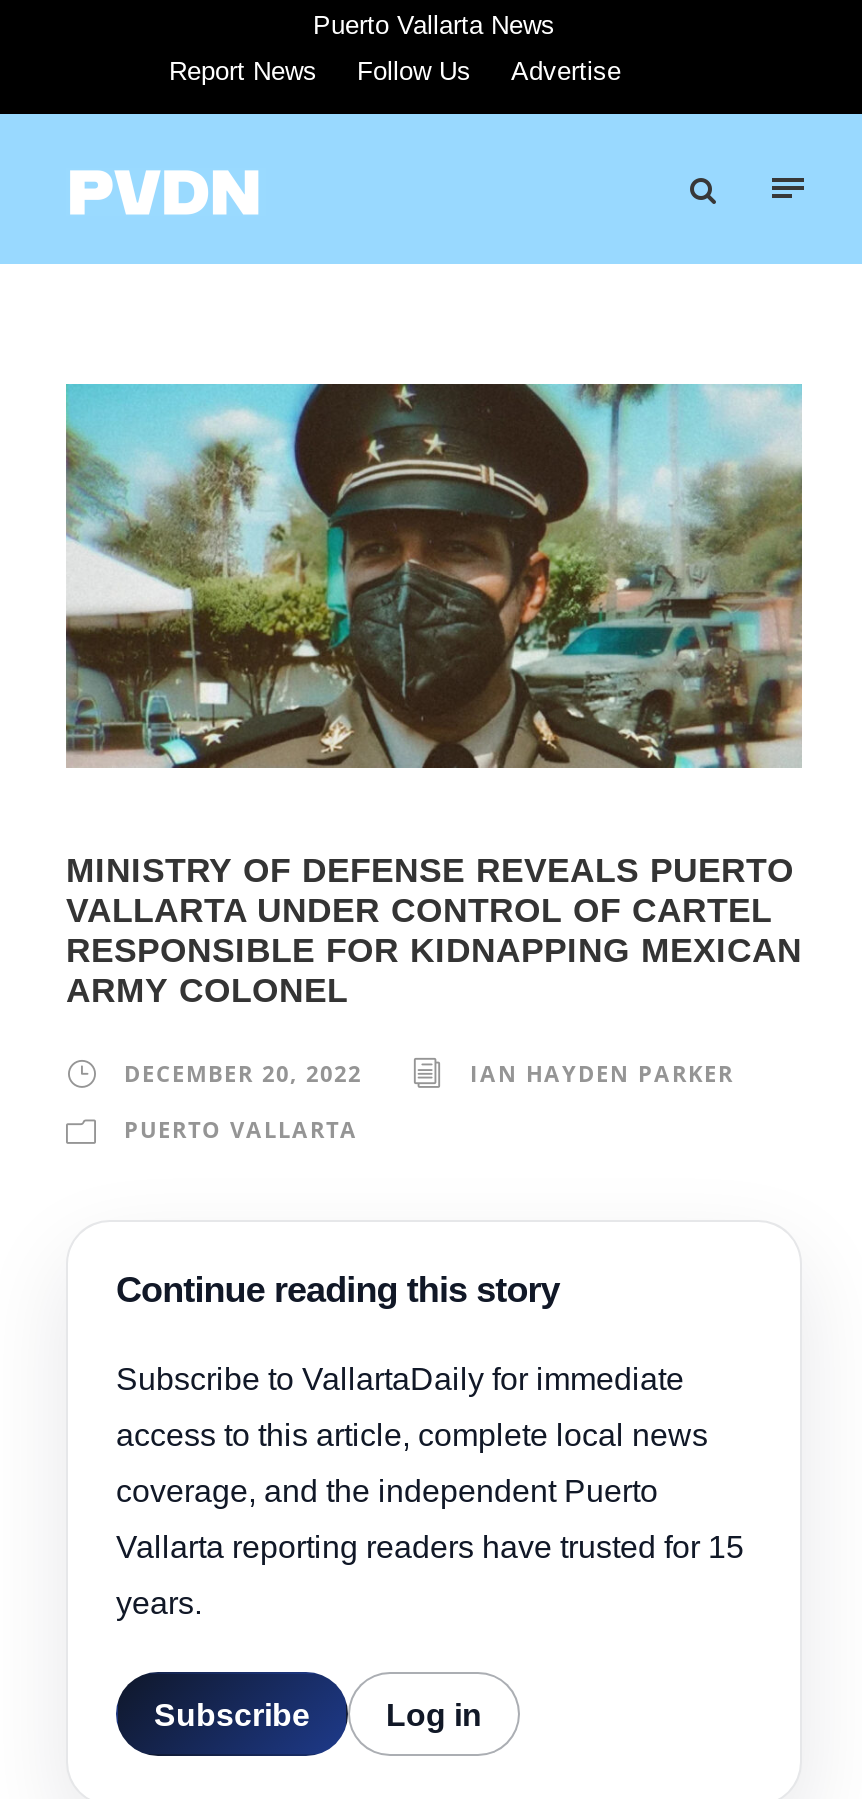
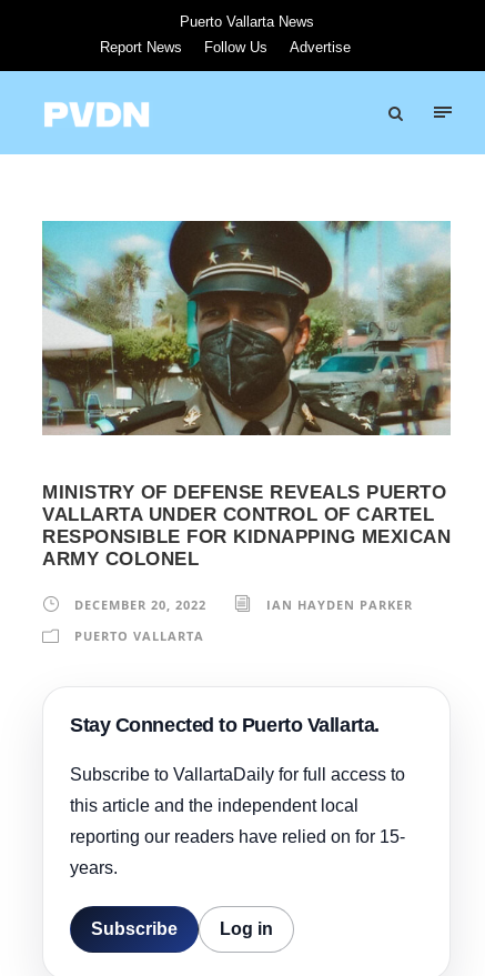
- Continue reading this story
- Subscribe to VallartaDaily for immediate
- access to this article, complete local news
- coverage, and the independent Puerto
- Vallarta reporting readers have trusted for 15
+ Stay Connected to Puerto Vallarta.
+ Subscribe to VallartaDaily for full access to
+ this article and the independent local
+ reporting our readers have relied on for 15-
